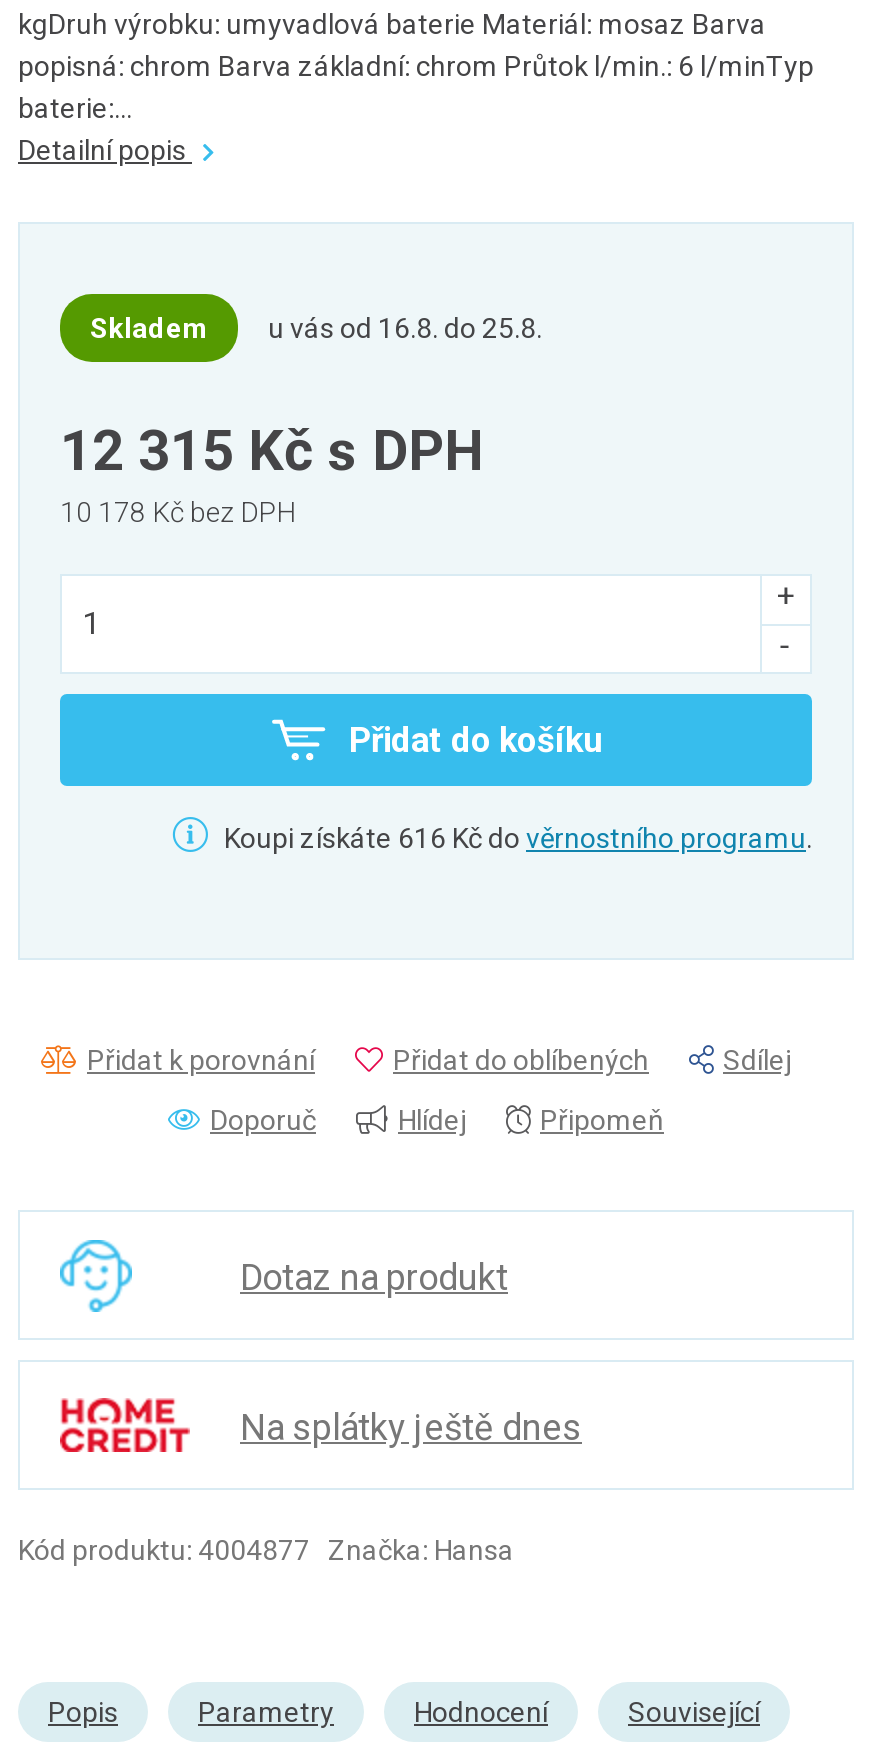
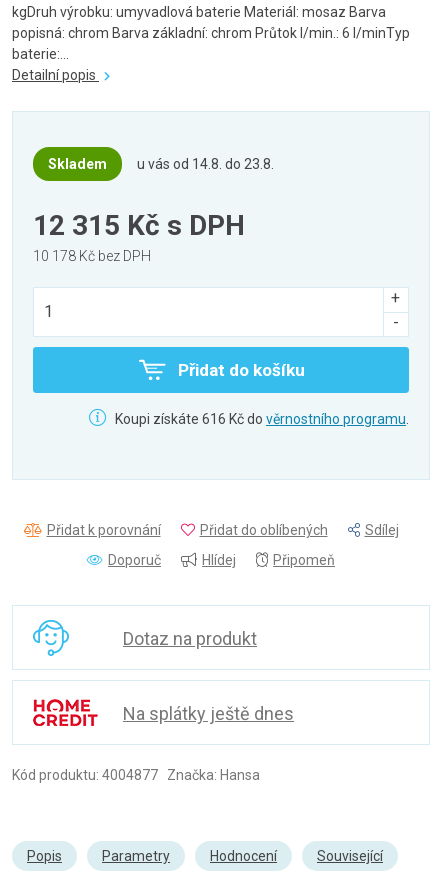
- Skladem u vás od 16.8. do 25.8.
+ Skladem u vás od 14.8. do 23.8.
